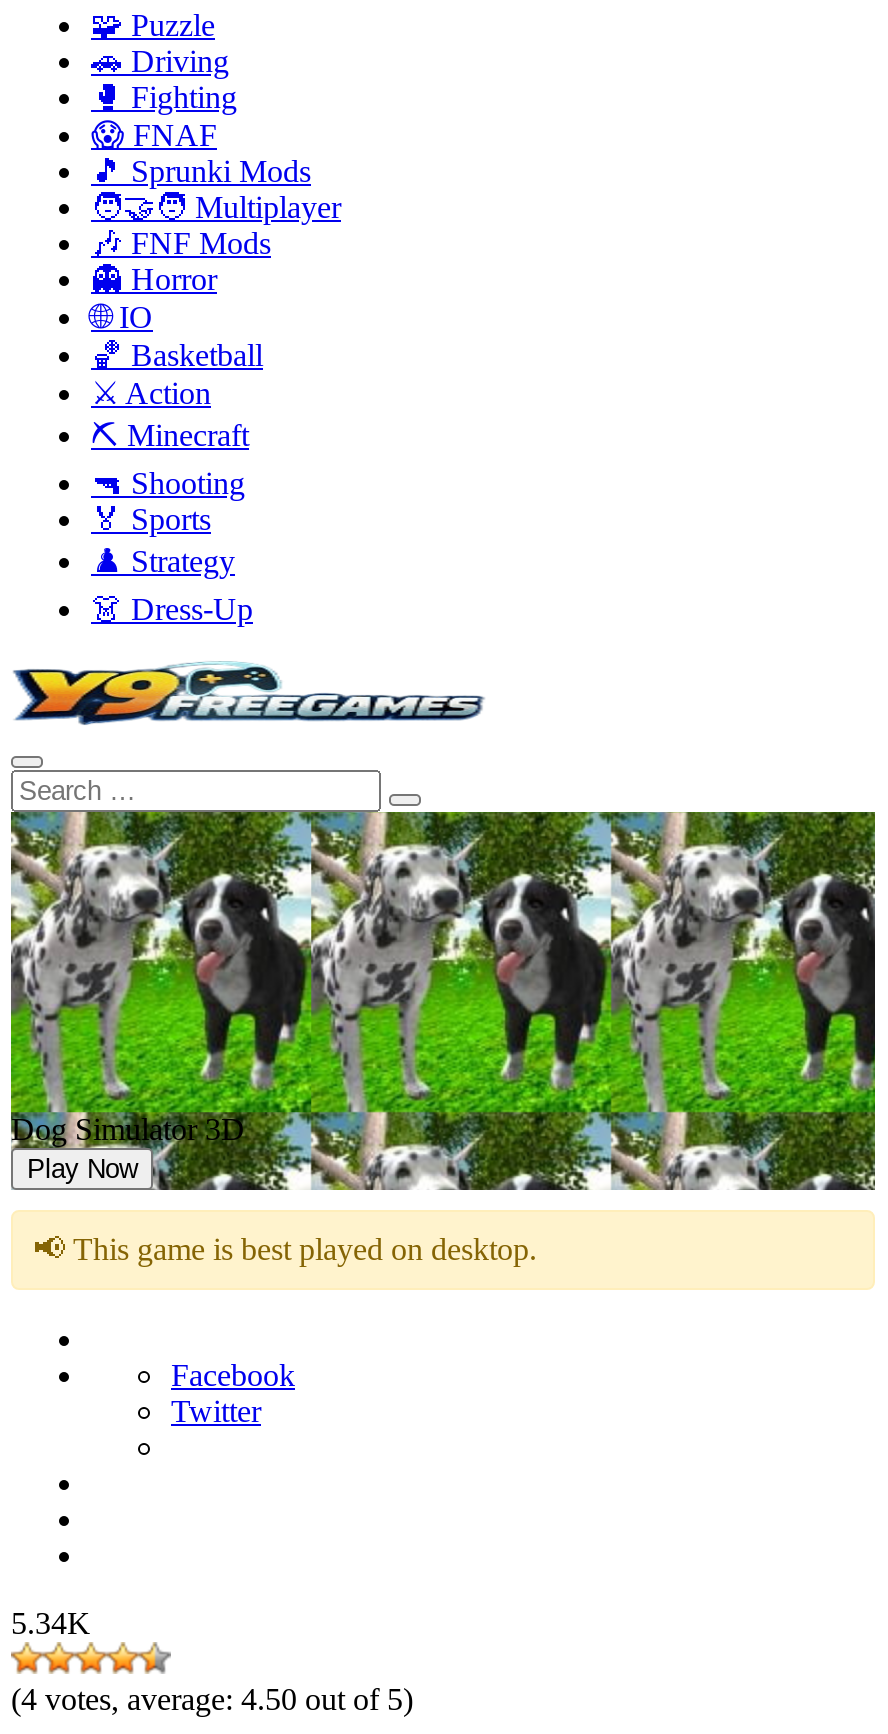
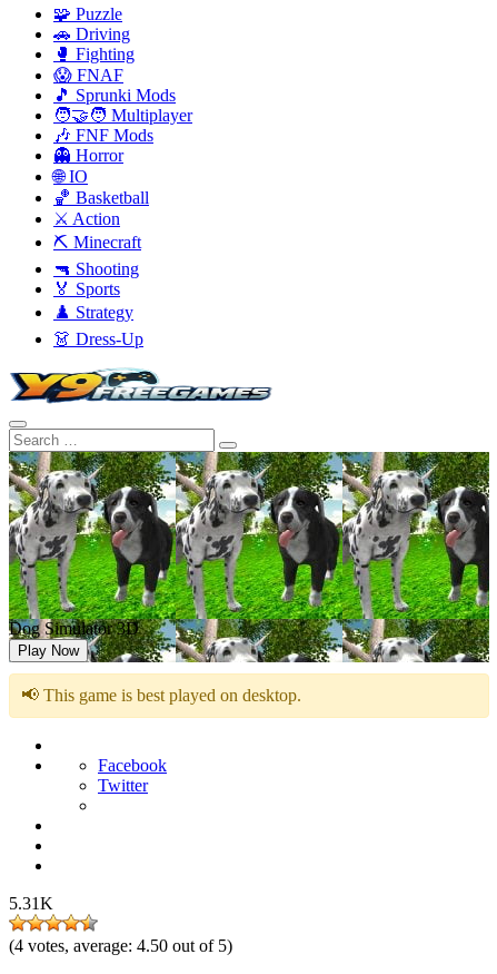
- 5.34K
+ 5.31K
